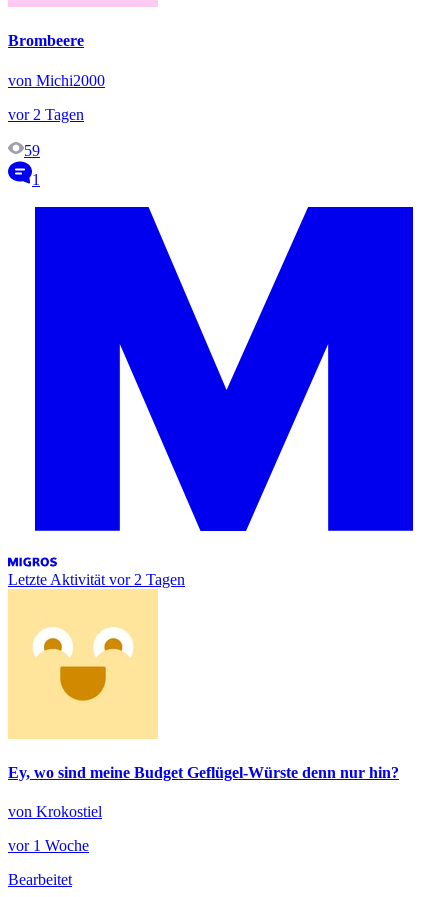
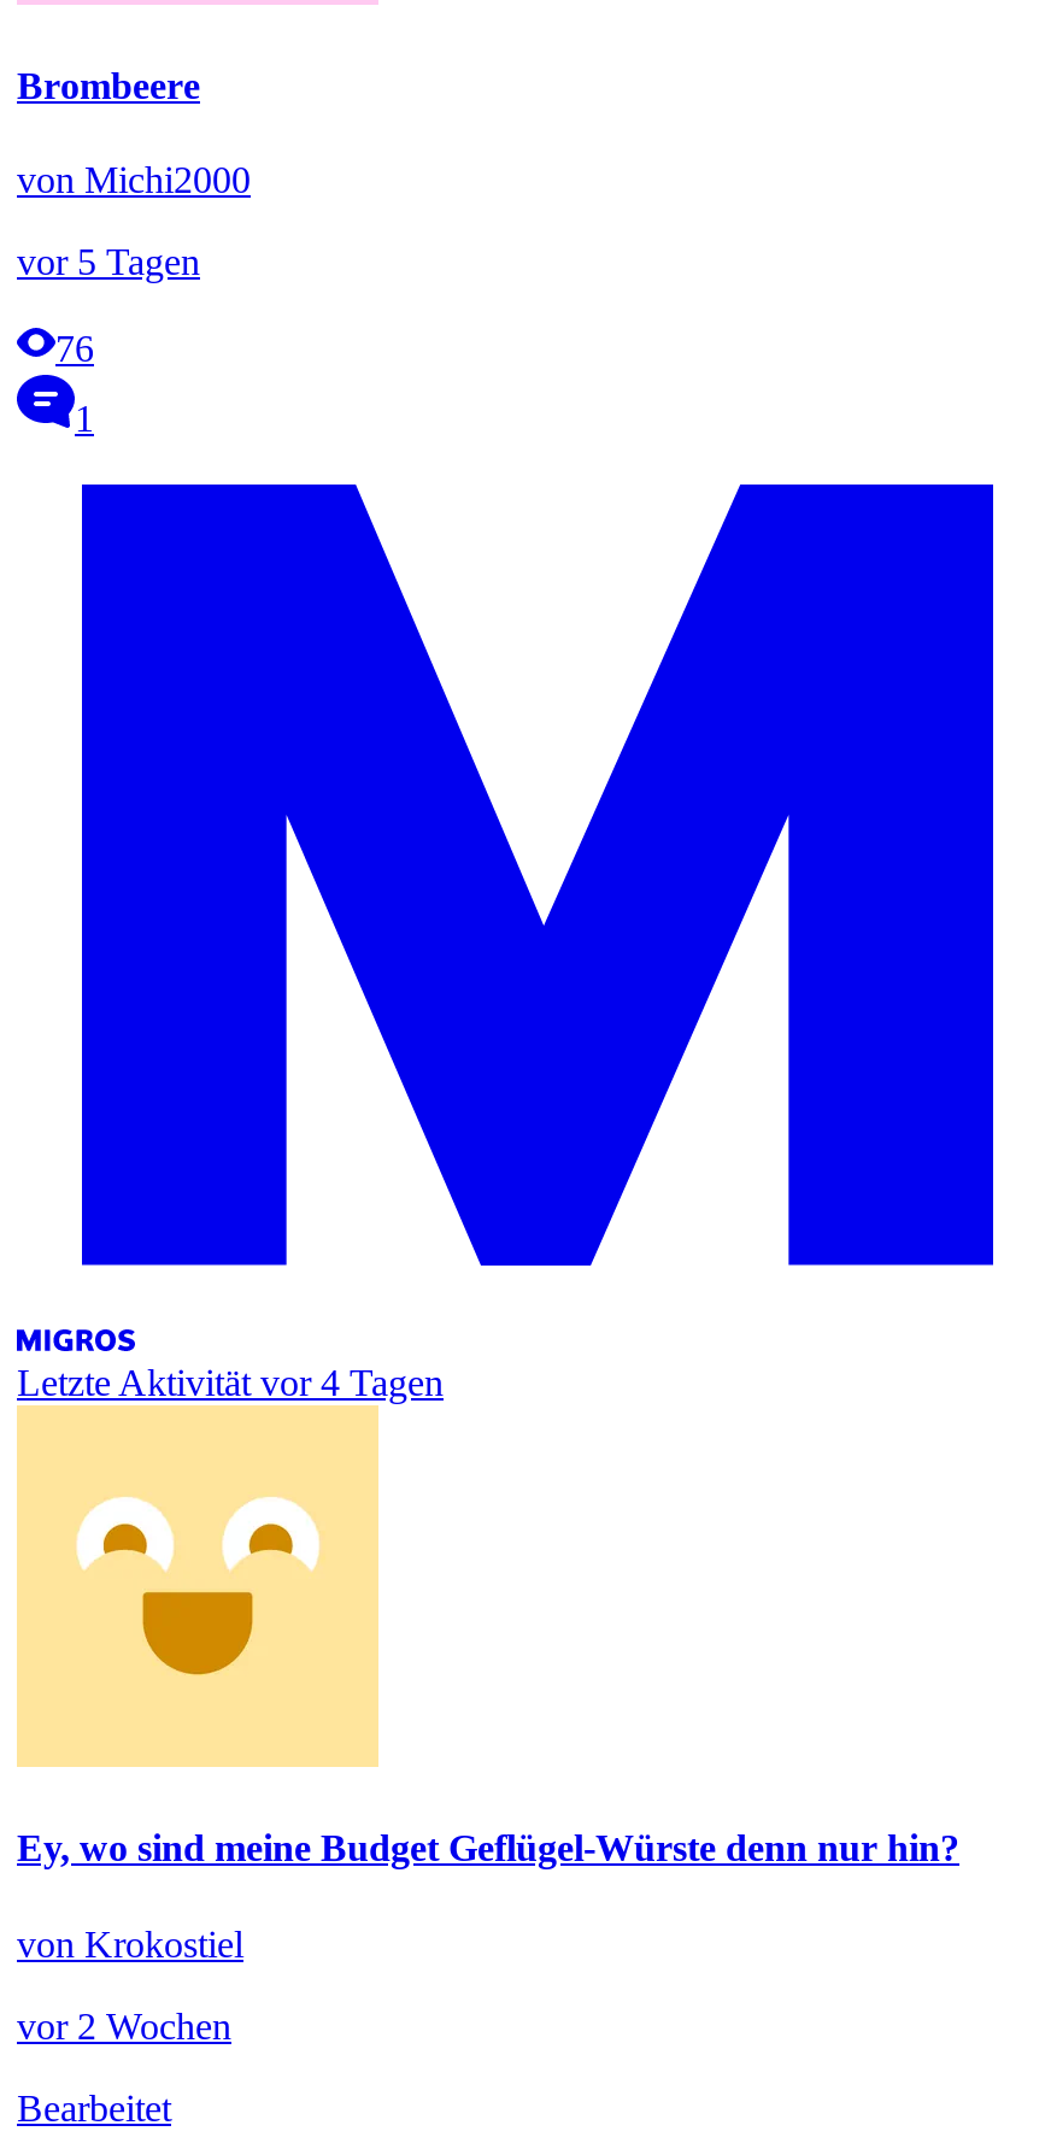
- vor 2 Tagen
+ vor 5 Tagen

- 59
+ 76

- Letzte Aktivität vor 2 Tagen
+ Letzte Aktivität vor 4 Tagen

- vor 1 Woche
+ vor 2 Wochen
